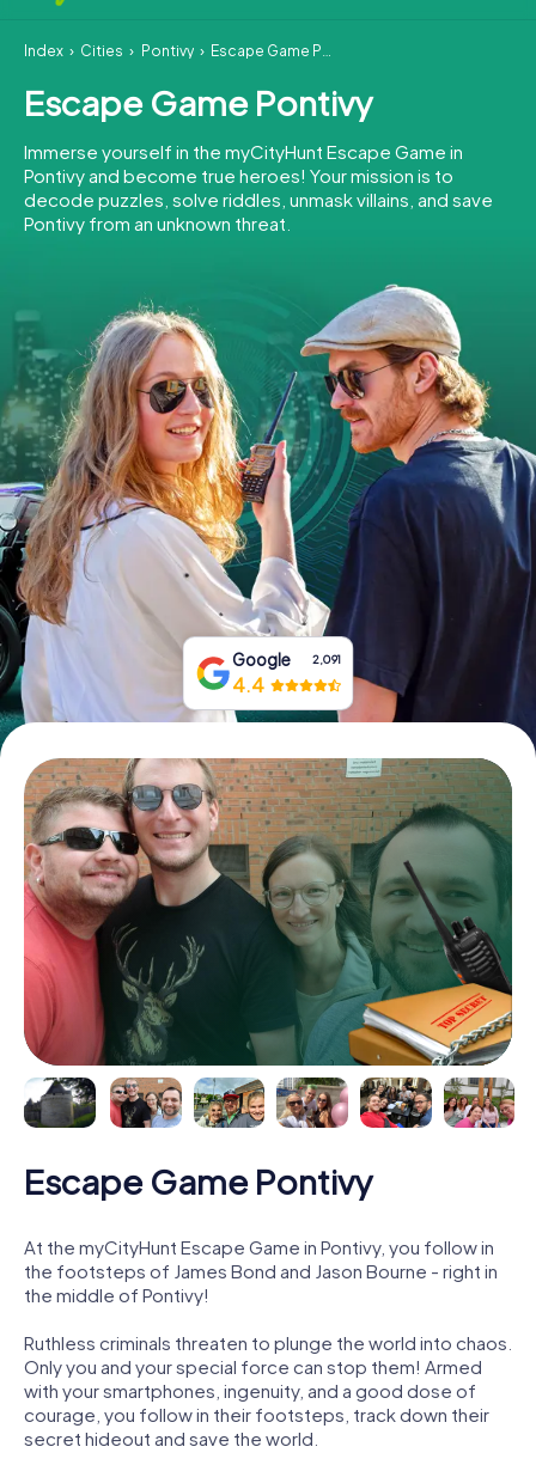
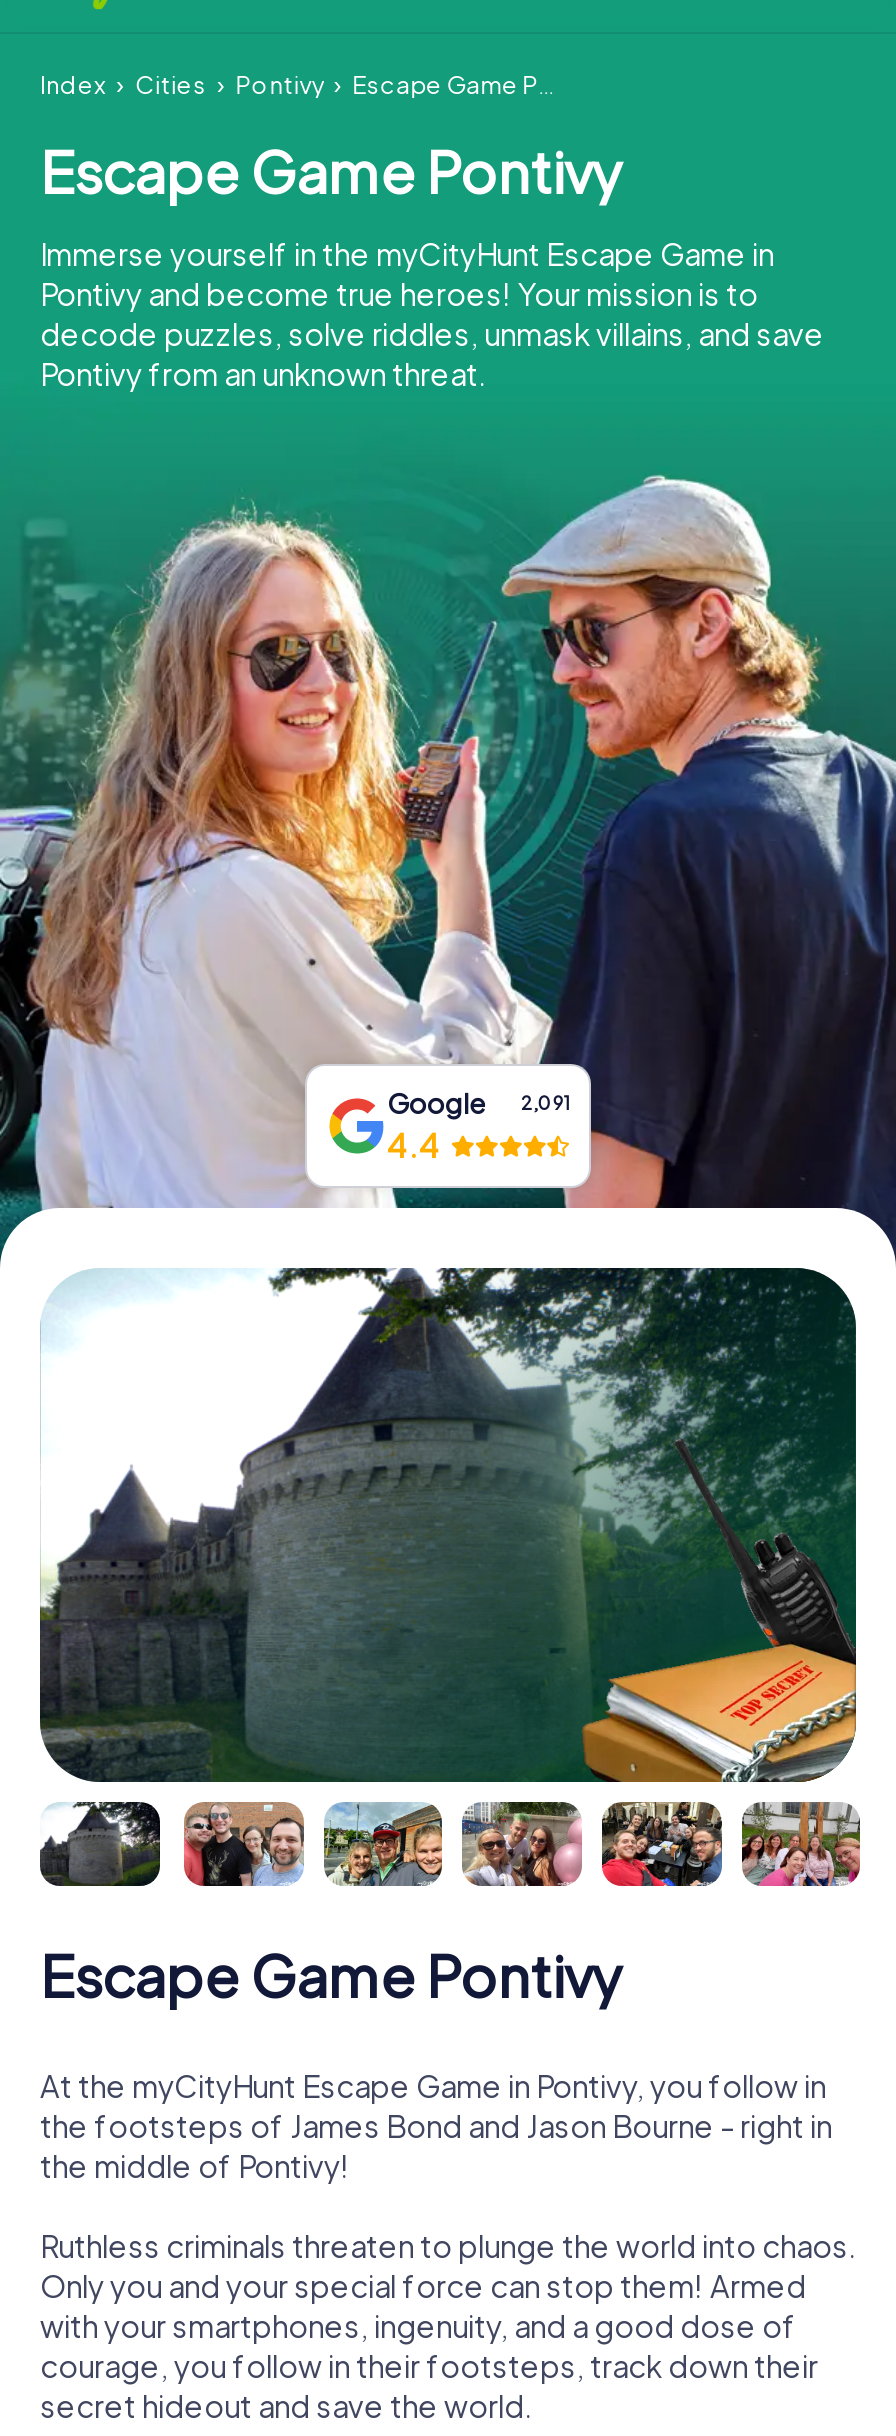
- [image]
+ [image]
